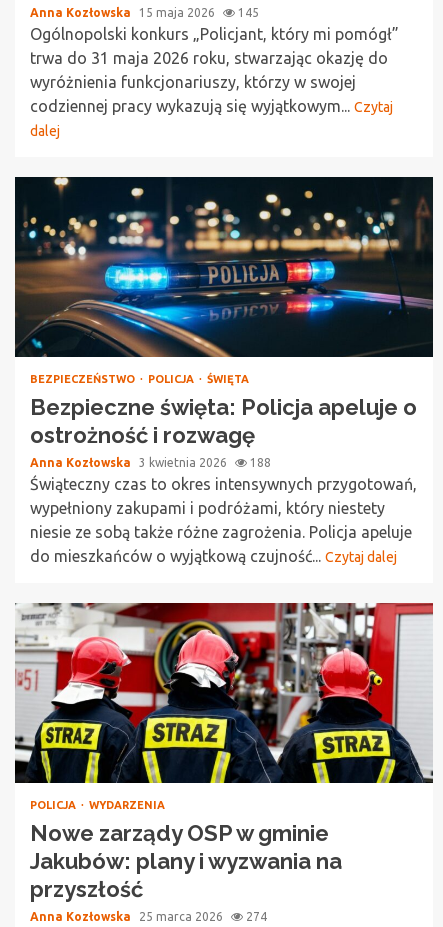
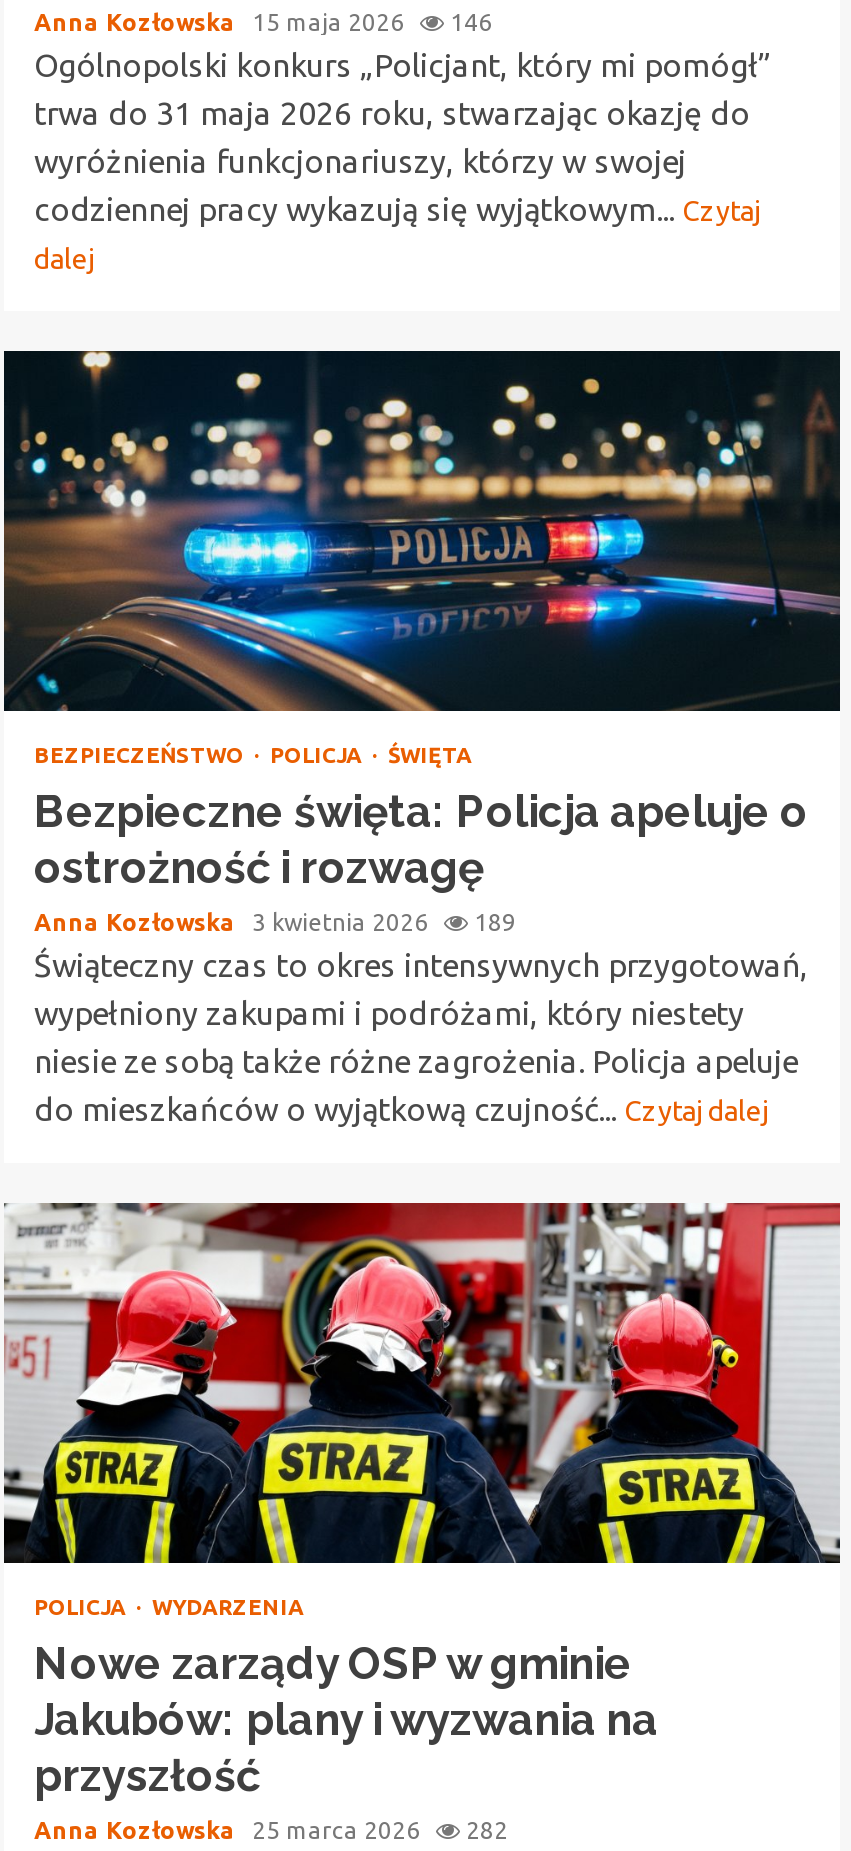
- Anna Kozłowska 15 maja 2026 145
+ Anna Kozłowska 15 maja 2026 146

- Anna Kozłowska 3 kwietnia 2026 188
+ Anna Kozłowska 3 kwietnia 2026 189

- Anna Kozłowska 25 marca 2026 274
+ Anna Kozłowska 25 marca 2026 282
